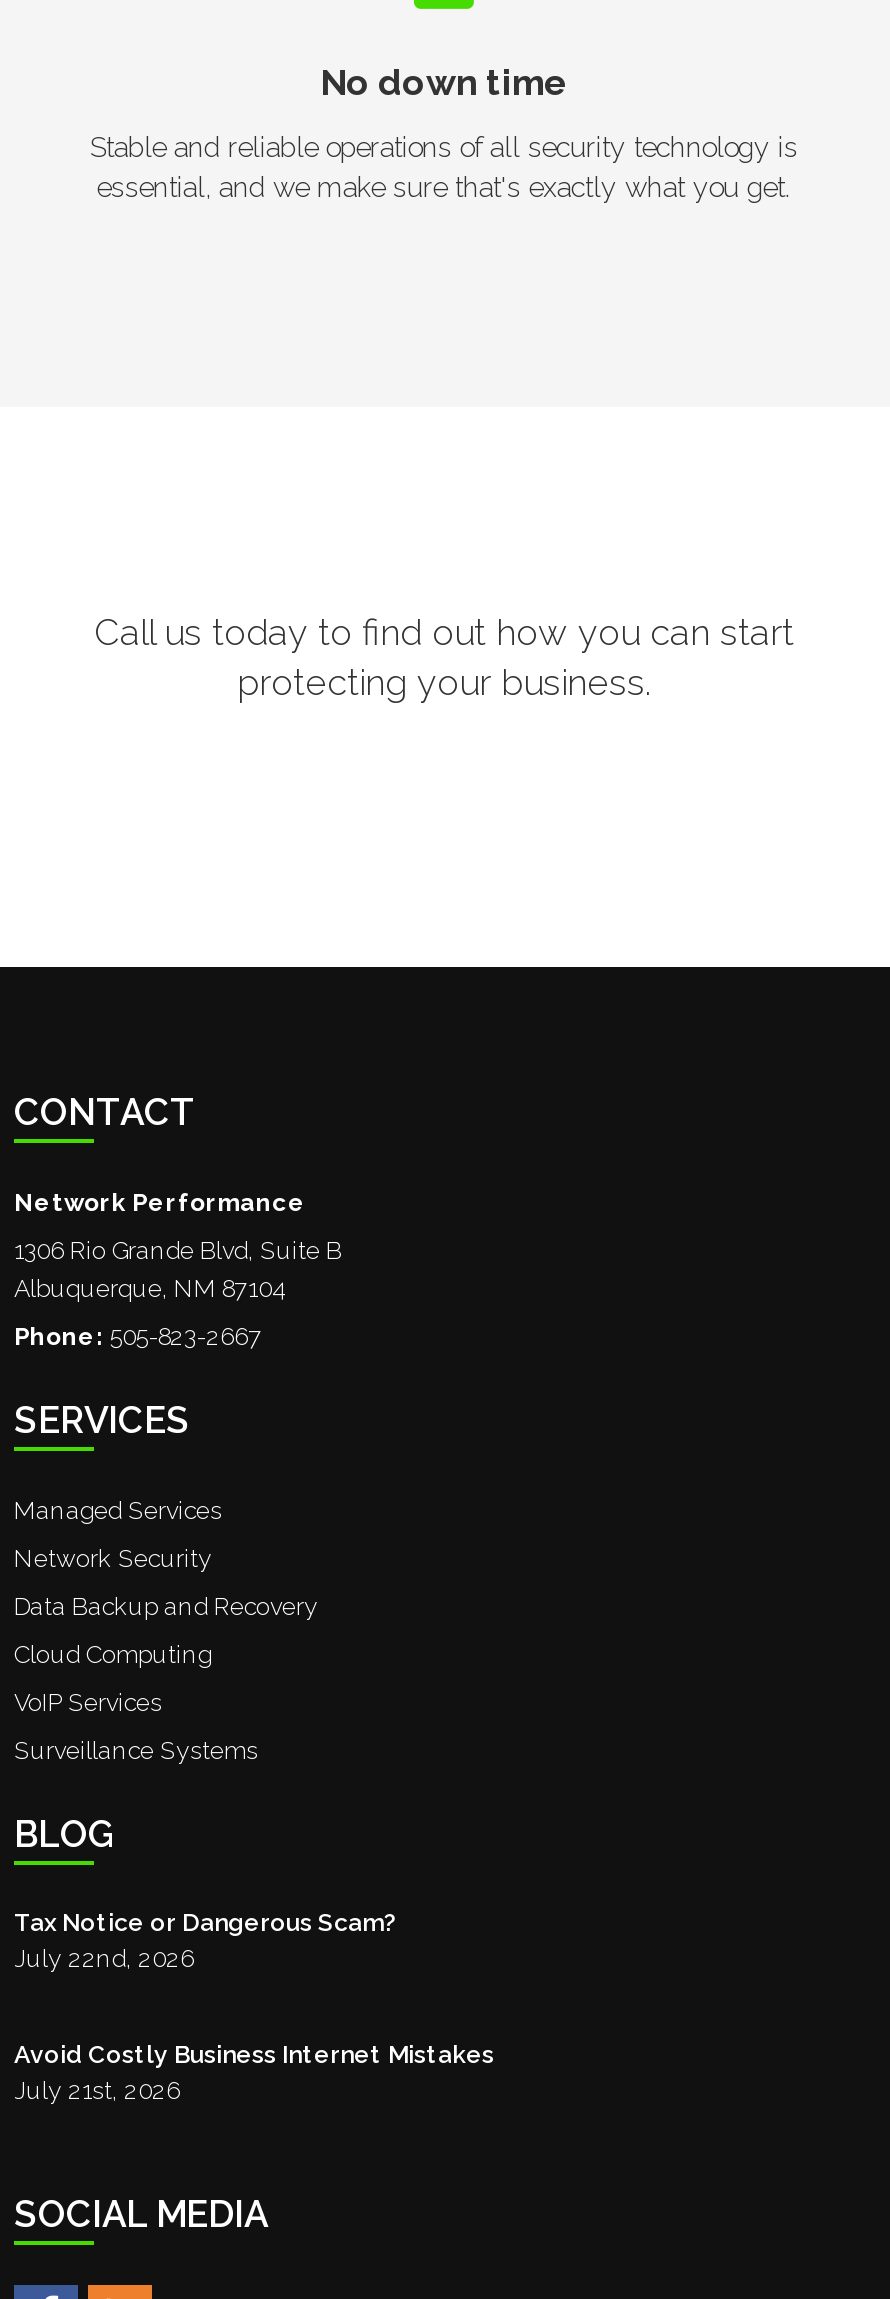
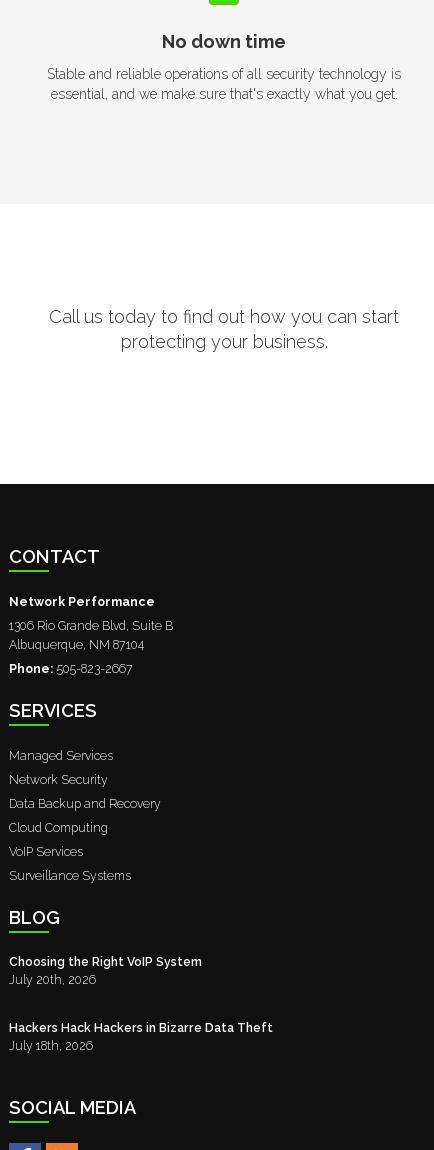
- Tax Notice or Dangerous Scam?
- July 22nd, 2026
+ Choosing the Right VoIP System
+ July 20th, 2026

- Avoid Costly Business Internet Mistakes
- July 21st, 2026
+ Hackers Hack Hackers in Bizarre Data Theft
+ July 18th, 2026
